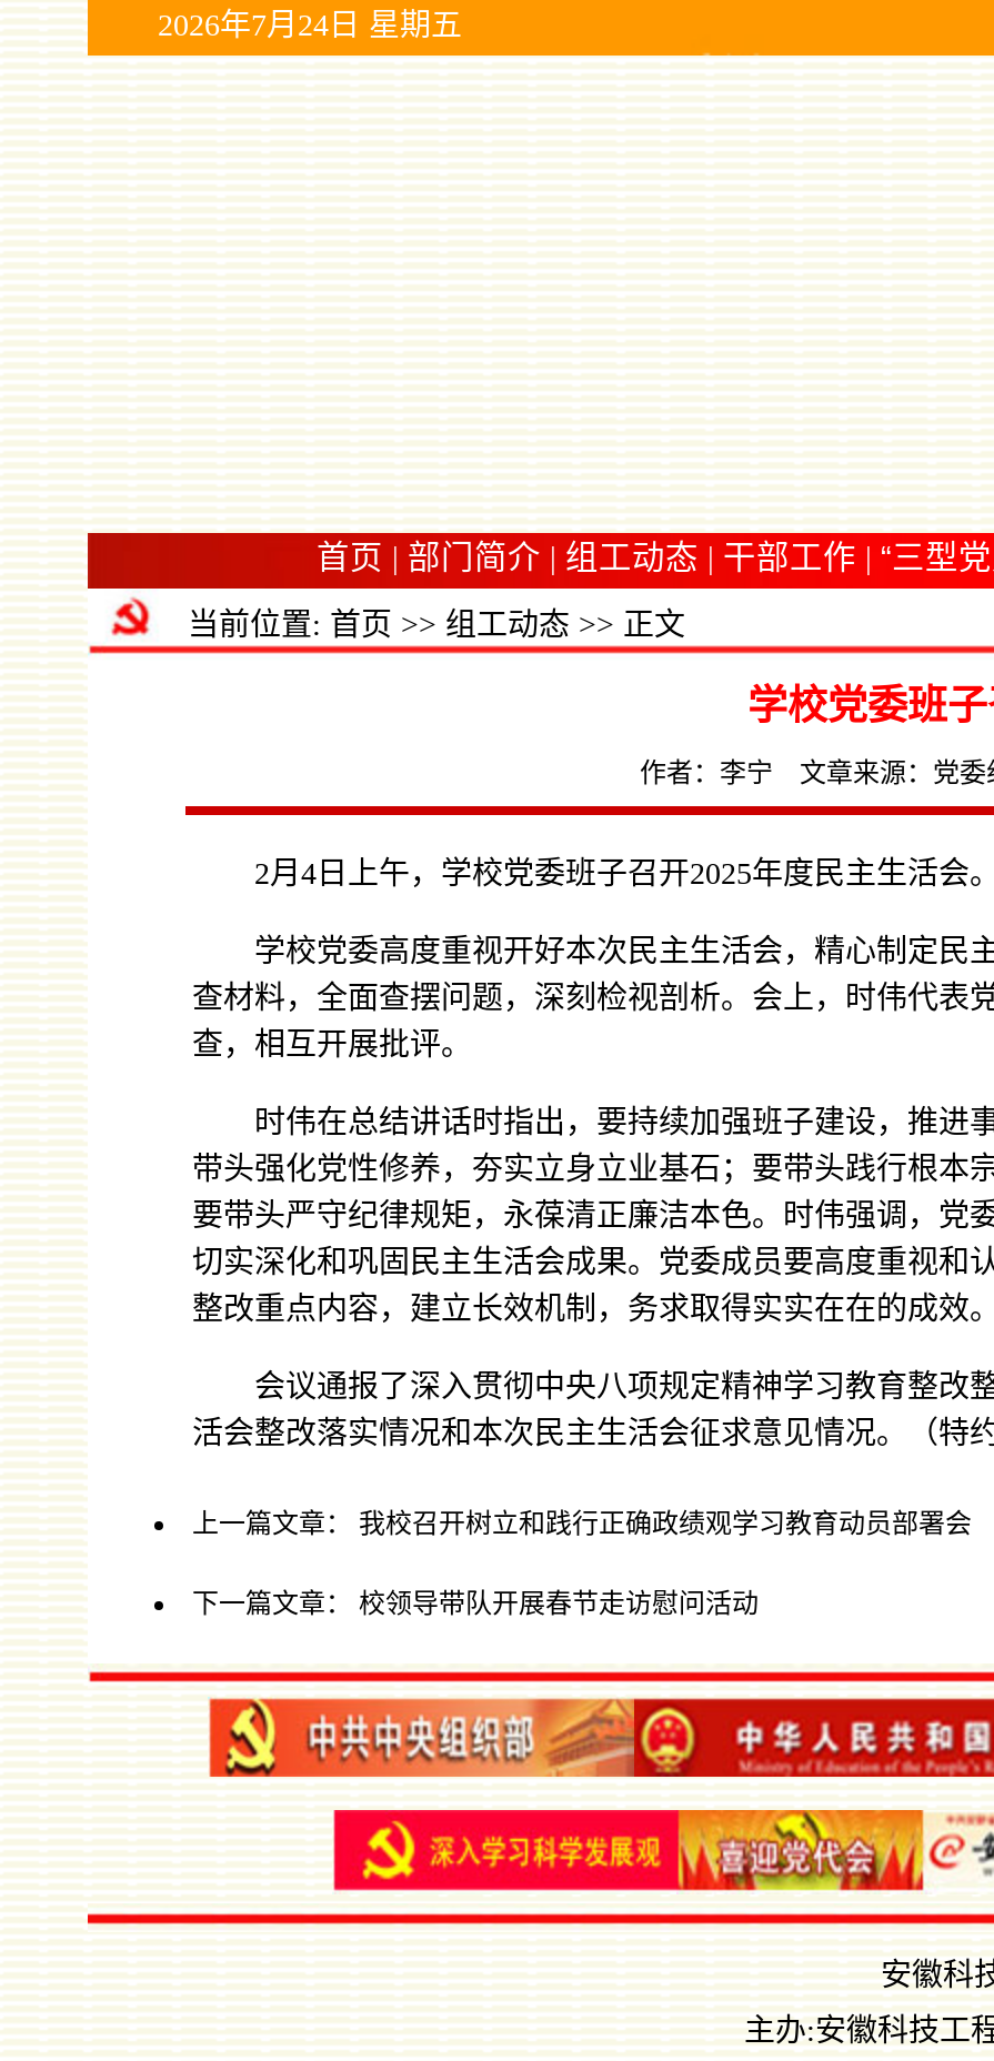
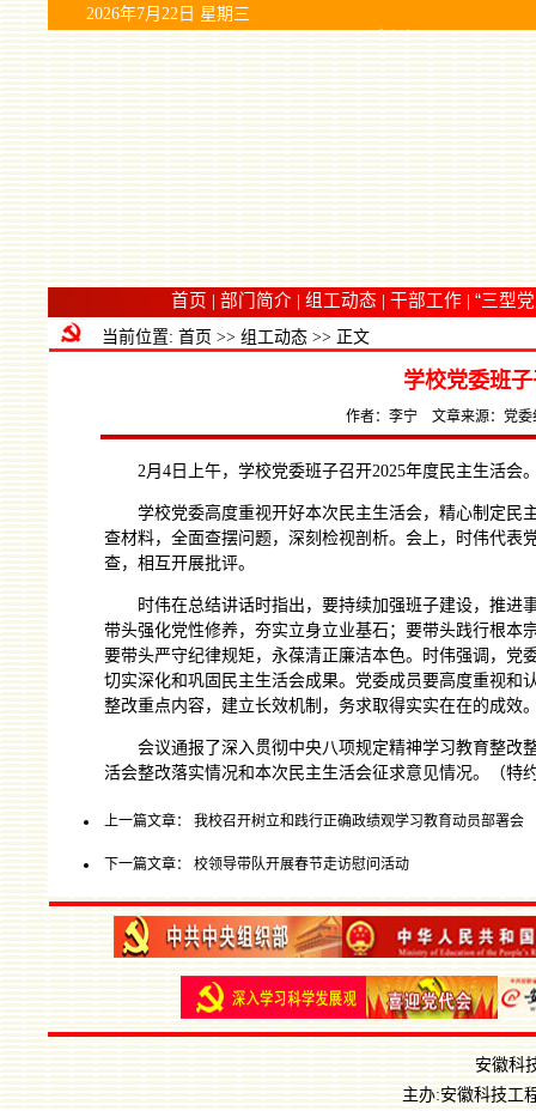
- 2026年7月24日 星期五
+ 2026年7月22日 星期三
